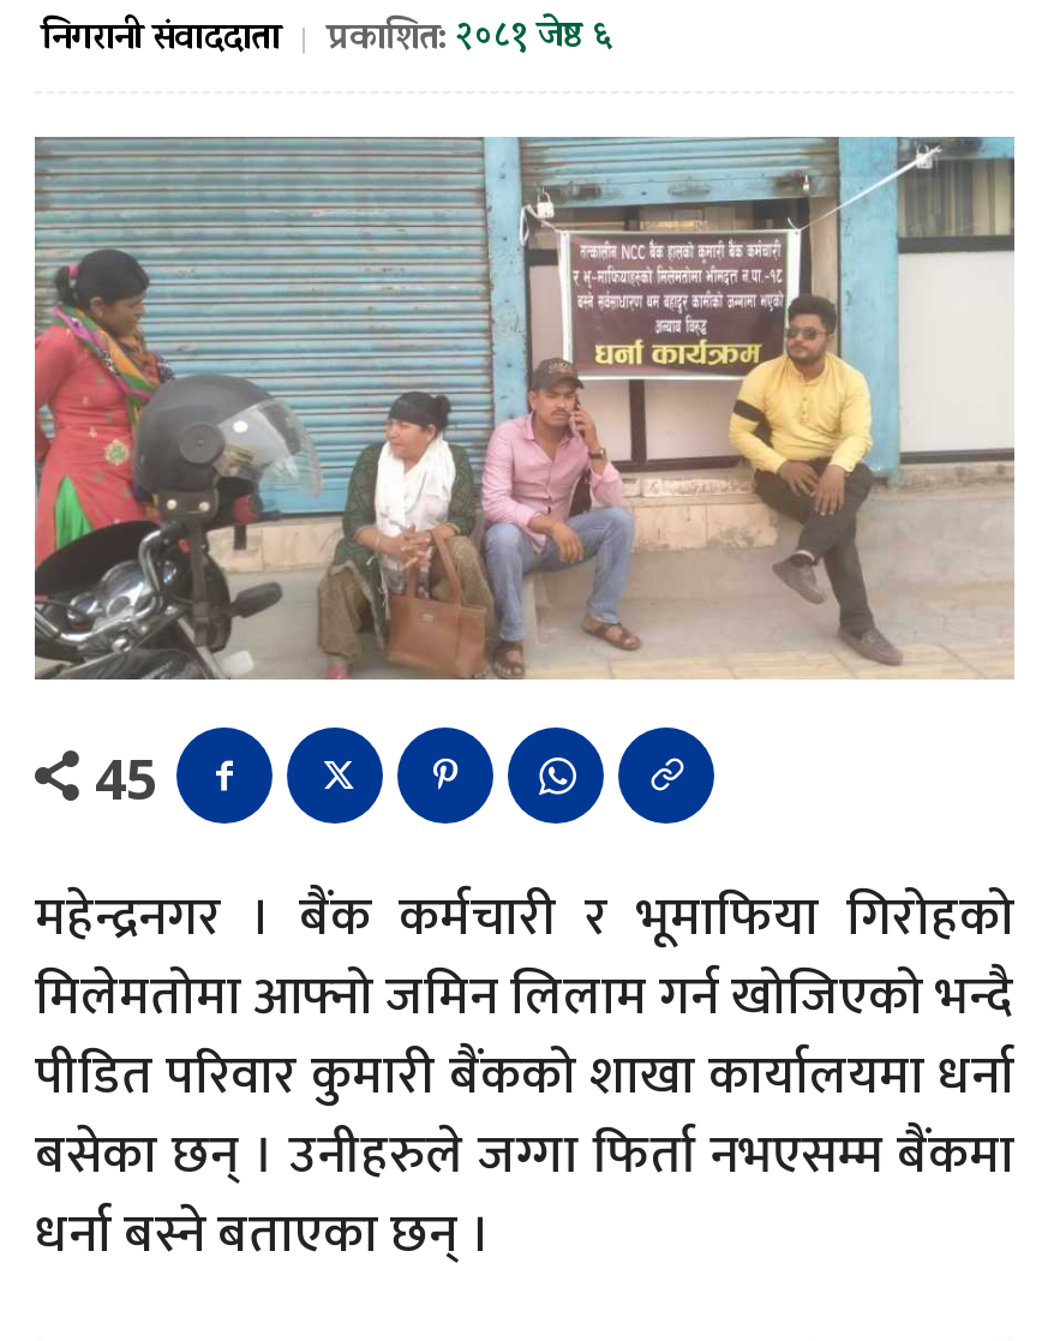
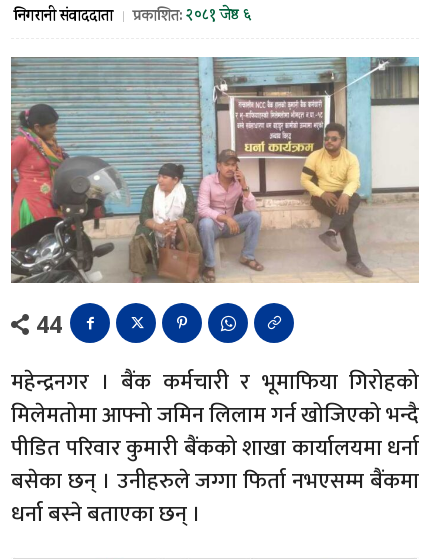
- 45
+ 44
